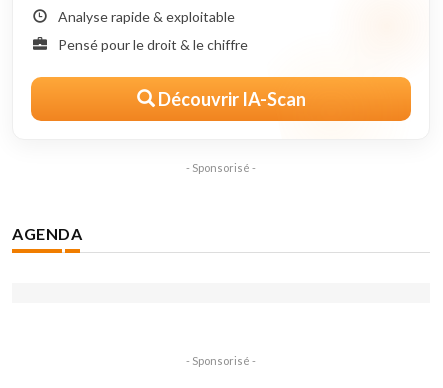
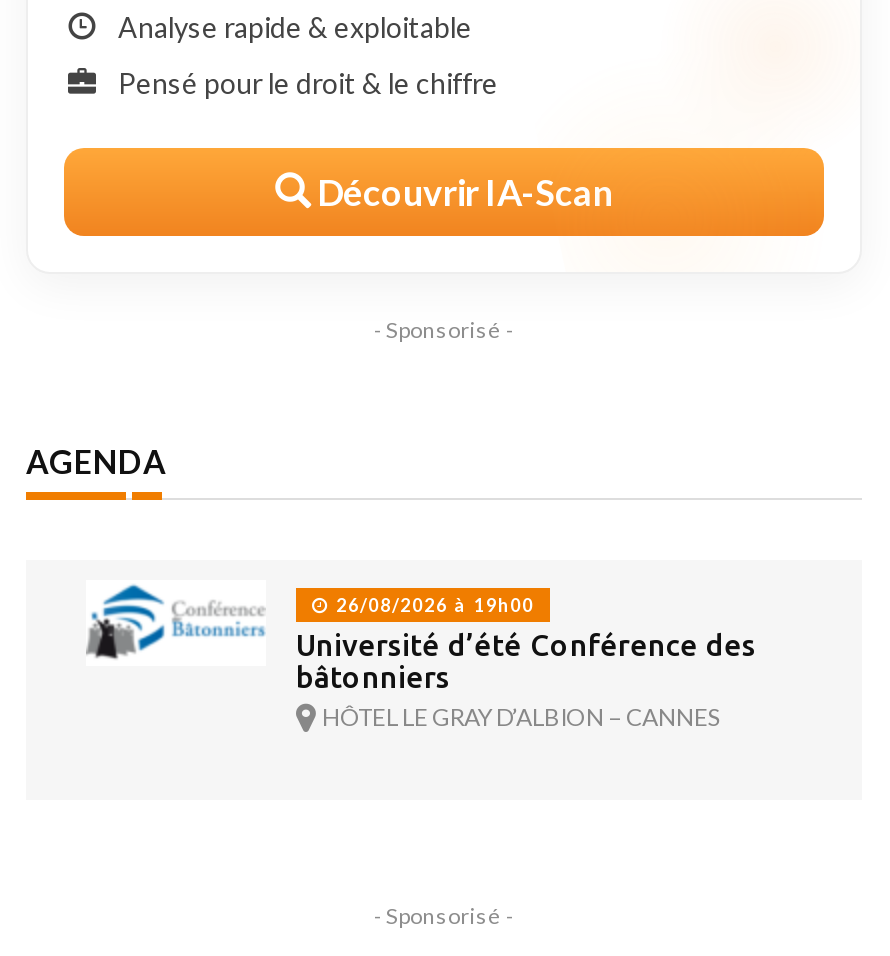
+ [image]
+ 26/08/2026 à 19h00
+ Université d’été Conférence des
+ bâtonniers
+ HÔTEL LE GRAY D’ALBION – CANNES
